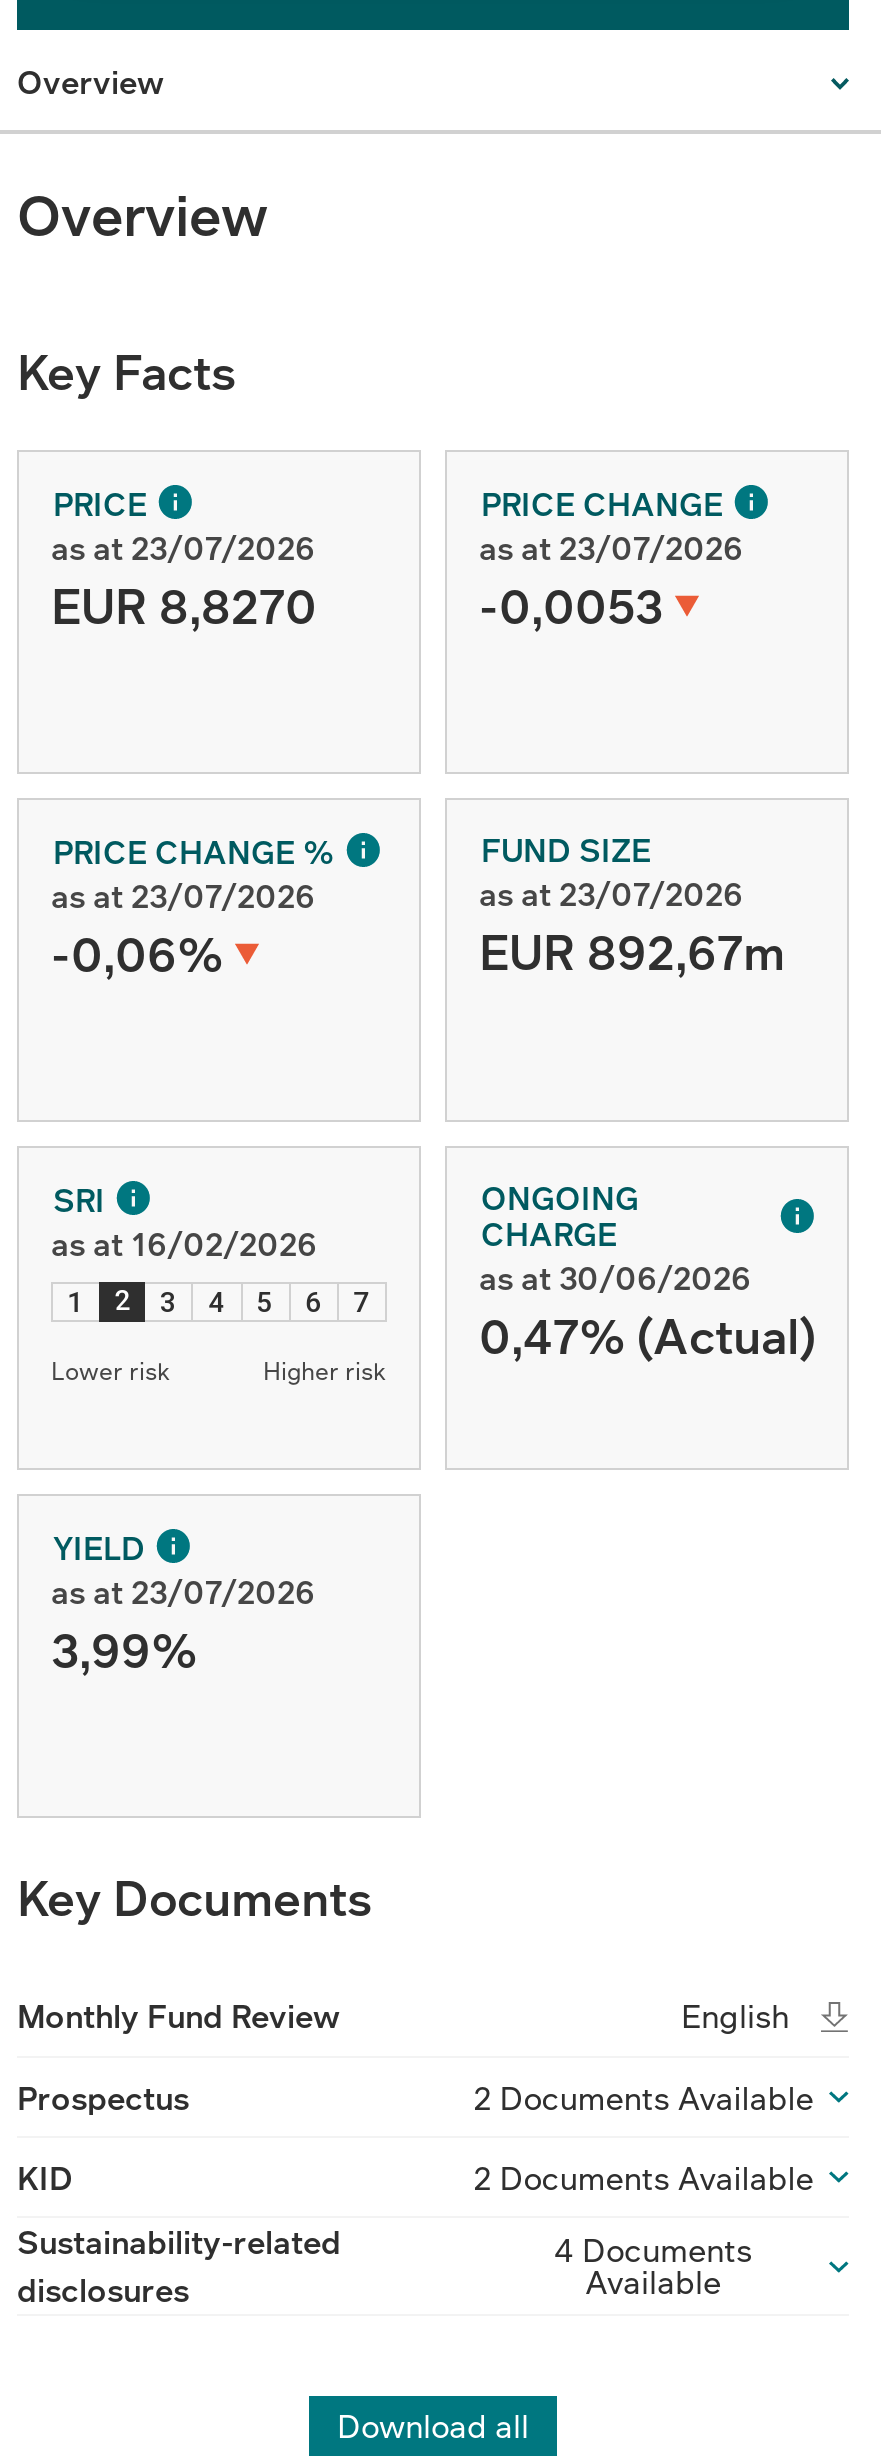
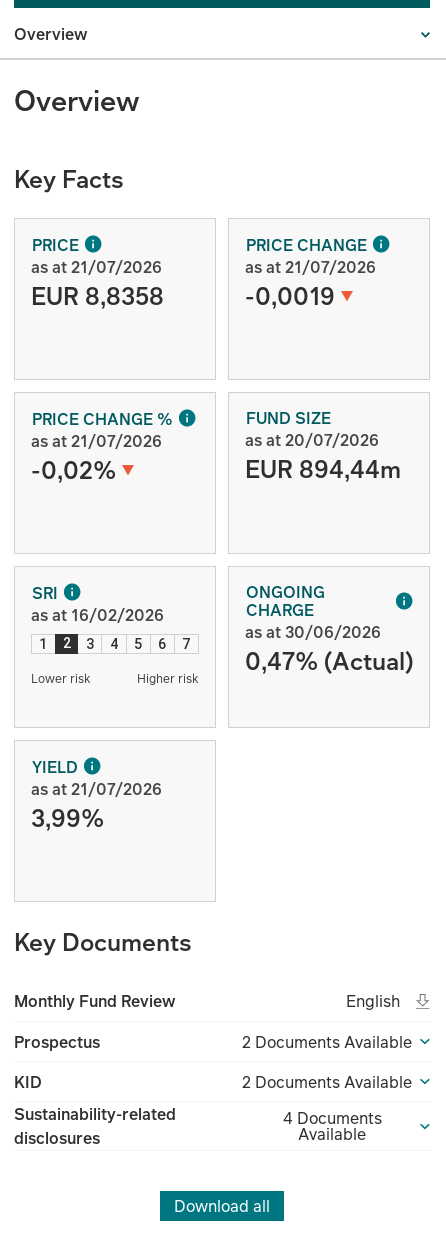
- as at 23/07/2026
+ as at 21/07/2026

- as at 23/07/2026
+ as at 21/07/2026

- EUR 8,8270
+ EUR 8,8358

- -0,0053
+ -0,0019

- as at 23/07/2026
+ as at 21/07/2026

- as at 23/07/2026
+ as at 20/07/2026

- -0,06%
+ -0,02%

- EUR 892,67m
+ EUR 894,44m

- as at 23/07/2026
+ as at 21/07/2026
